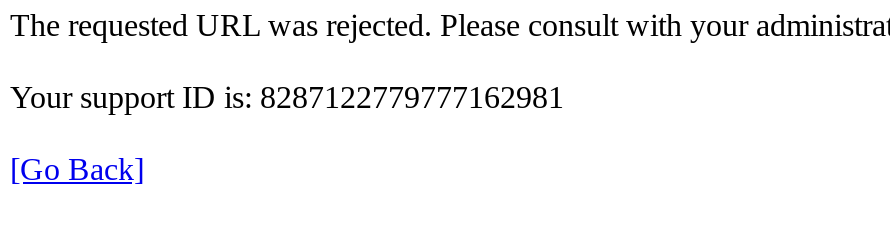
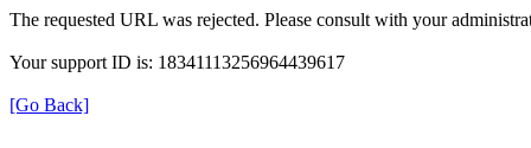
- Your support ID is: 8287122779777162981
+ Your support ID is: 18341113256964439617
